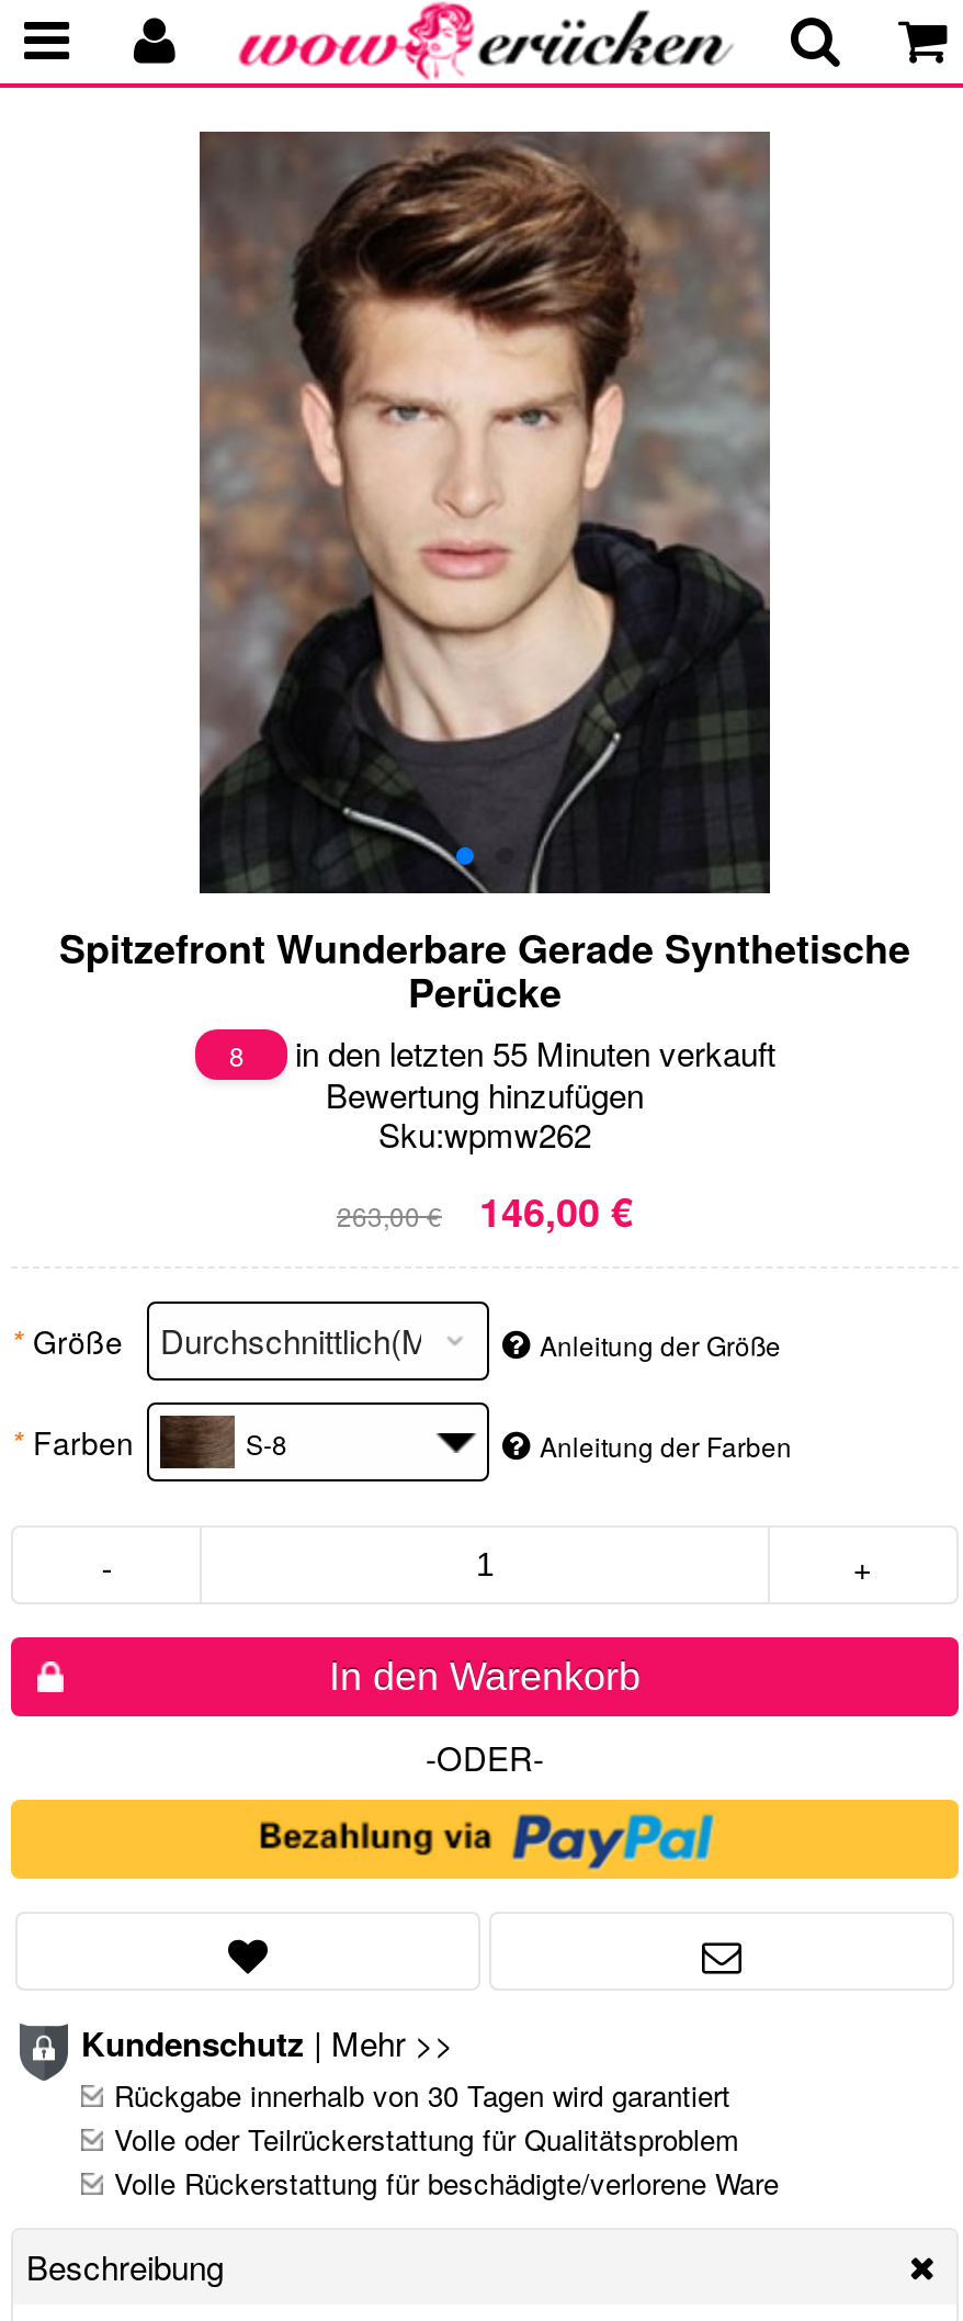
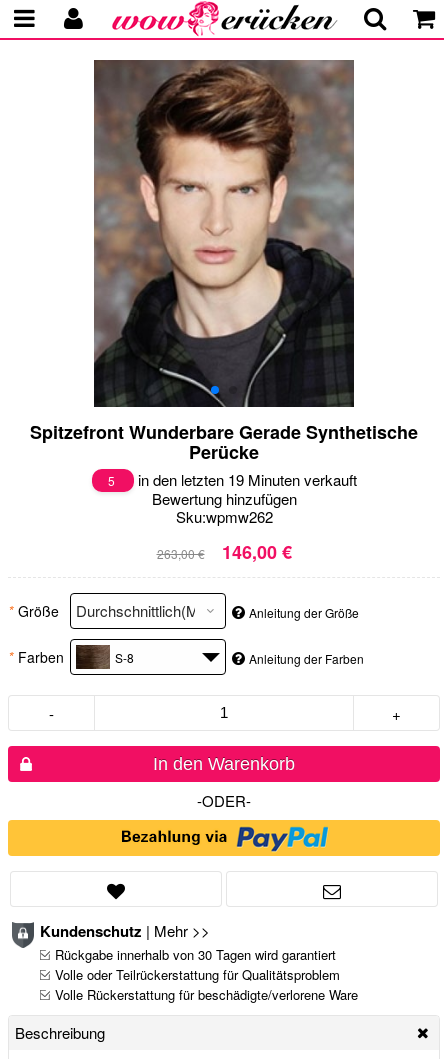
- 8
+ 5

- in den letzten 55 Minuten verkauft
+ in den letzten 19 Minuten verkauft
